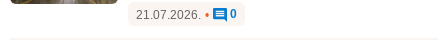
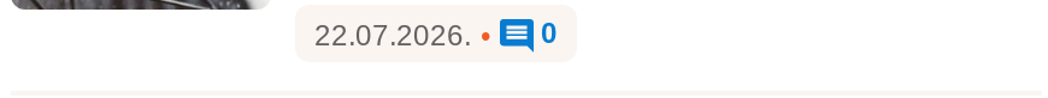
- 21.07.2026. • 0
+ 22.07.2026. • 0
